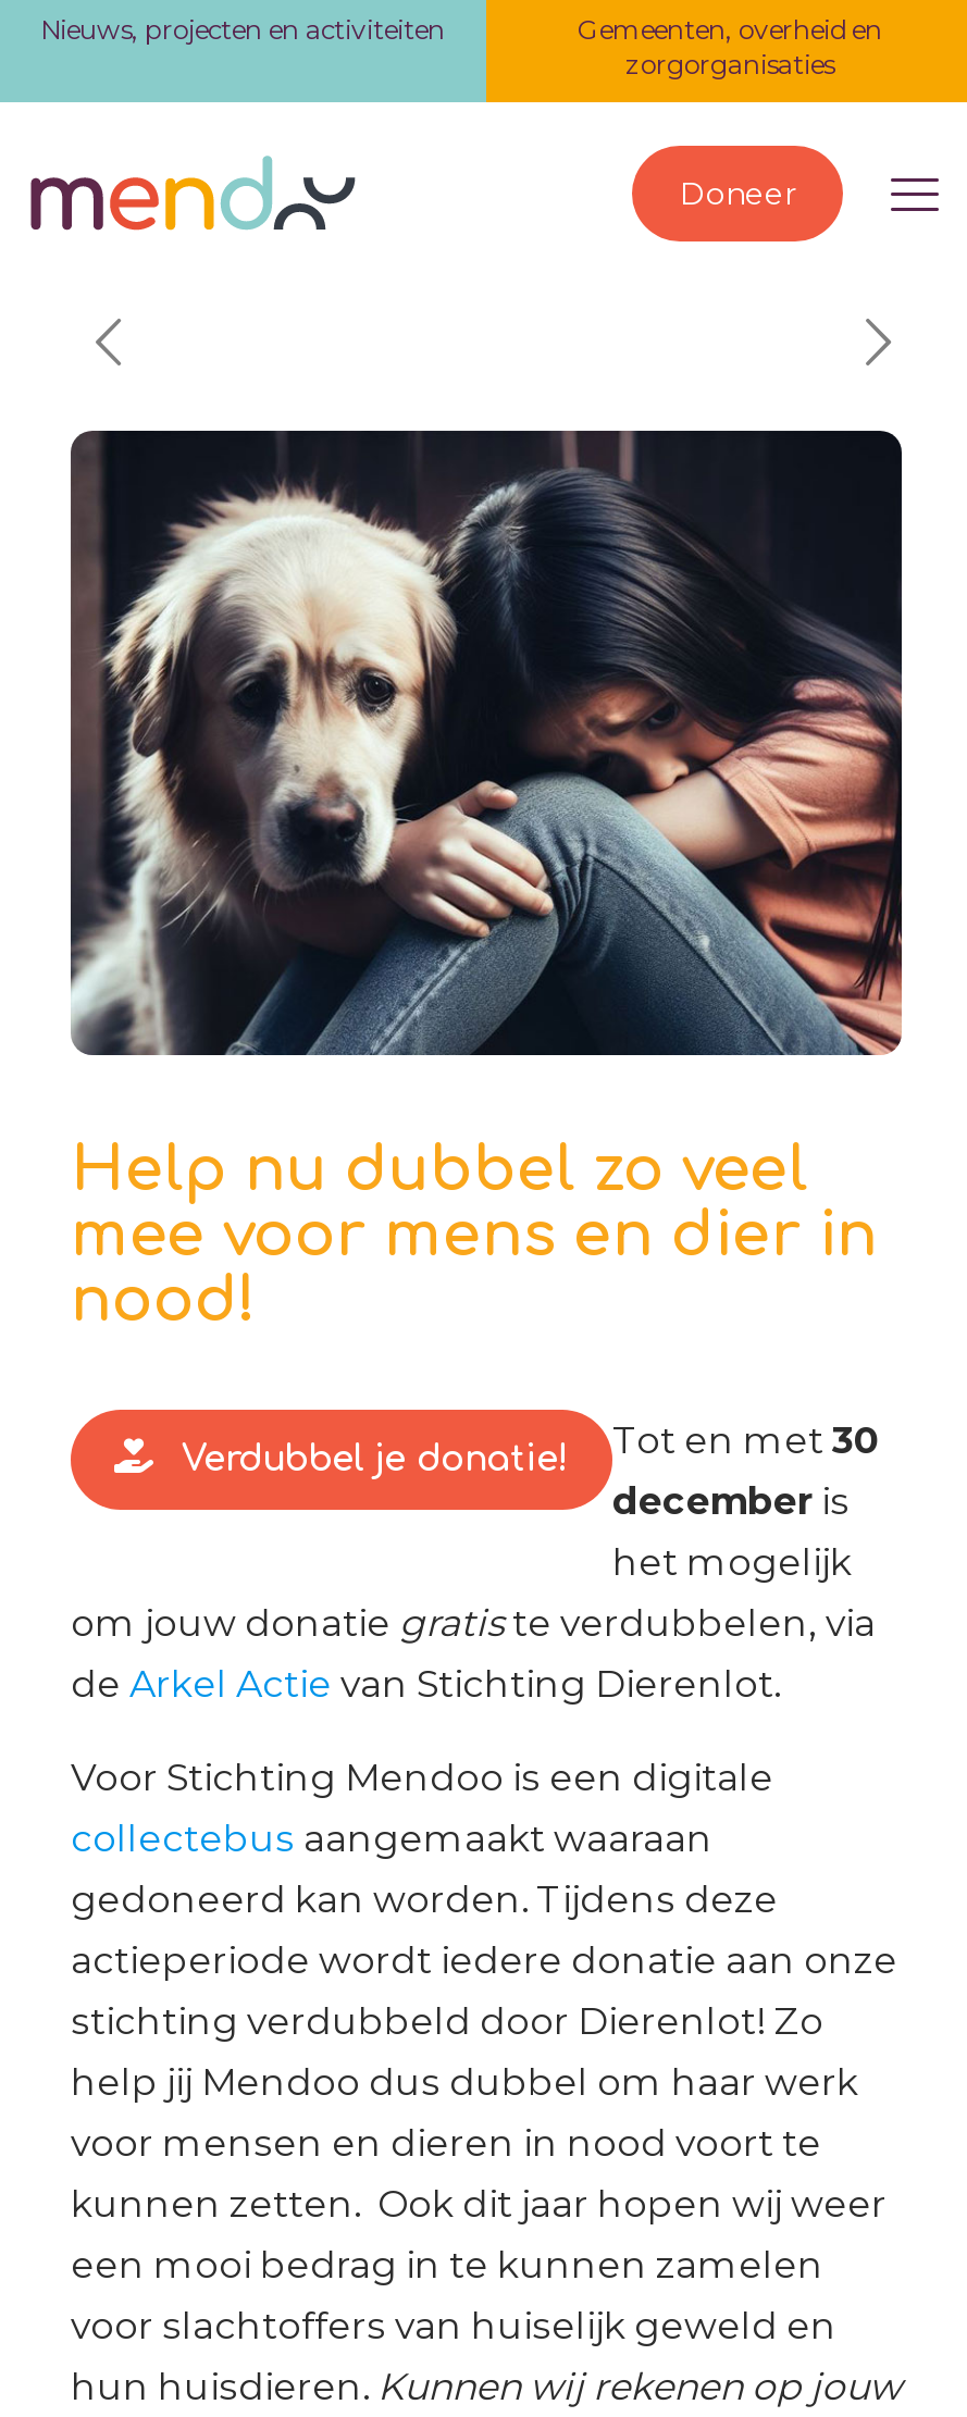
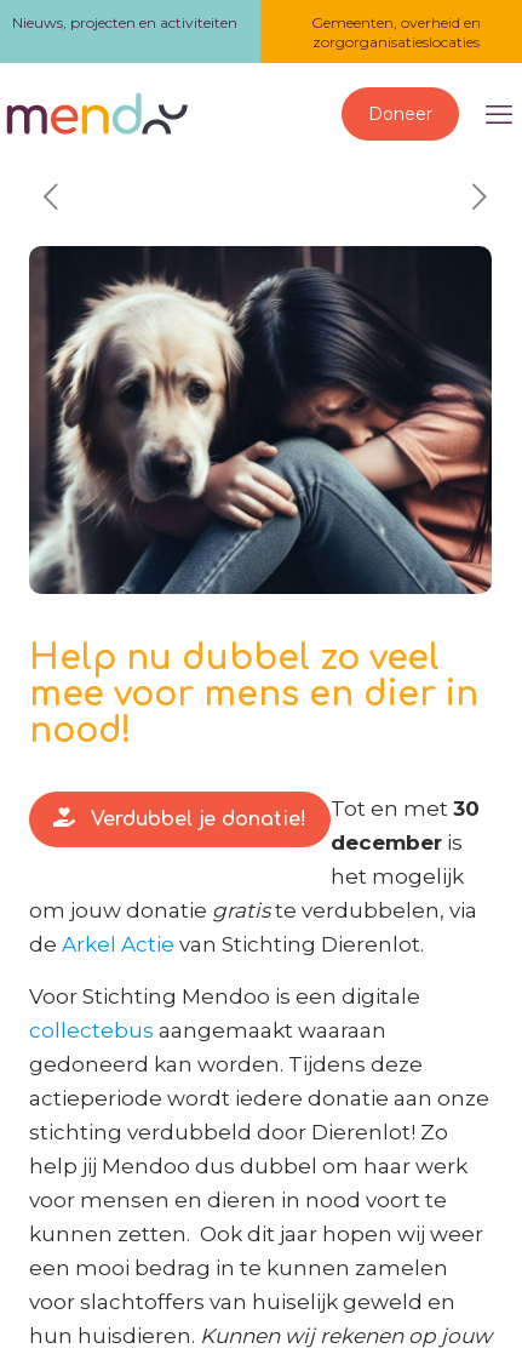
- zorgorganisaties
+ zorgorganisatieslocaties
